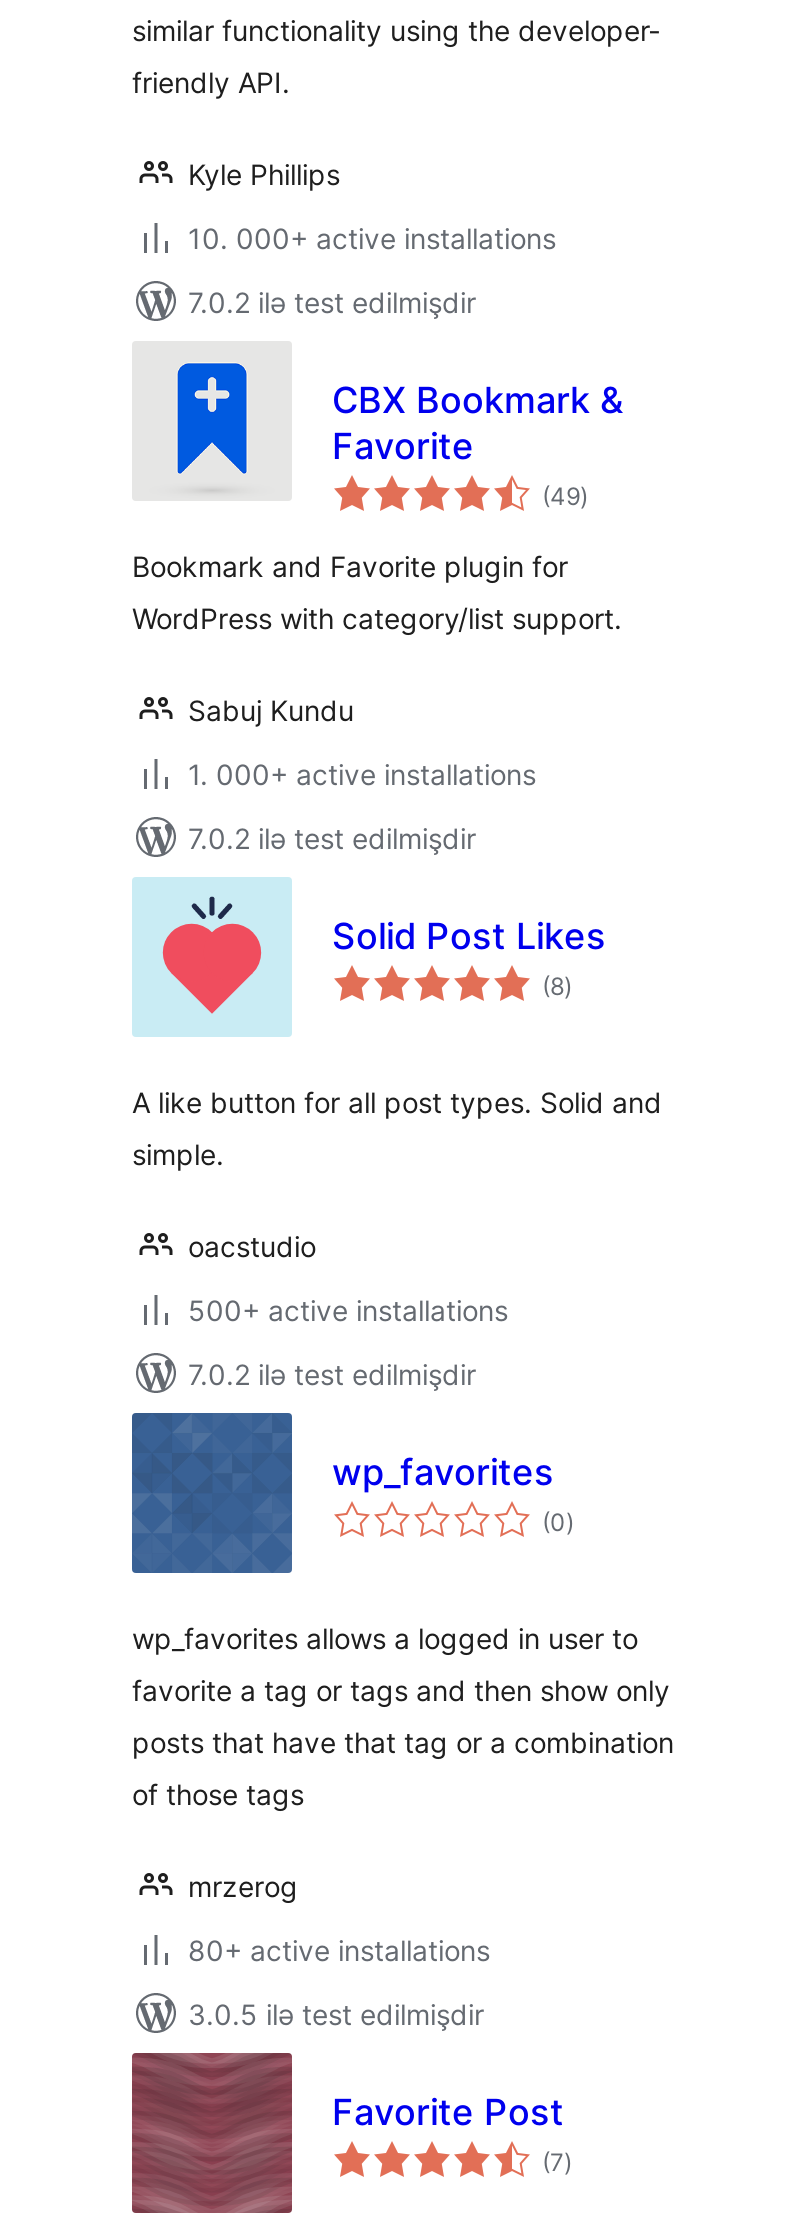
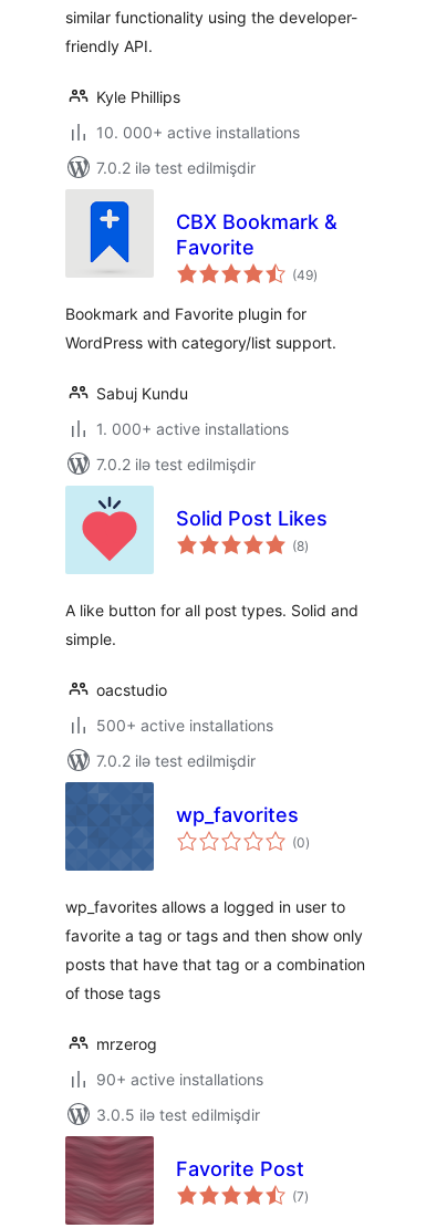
- 80+ active installations
+ 90+ active installations
